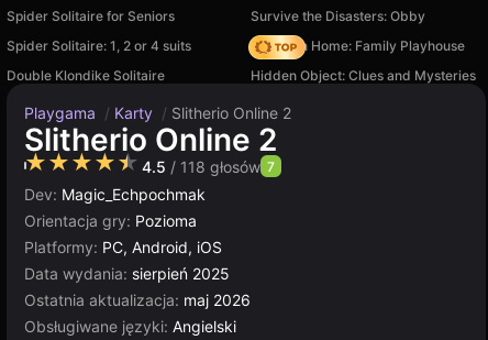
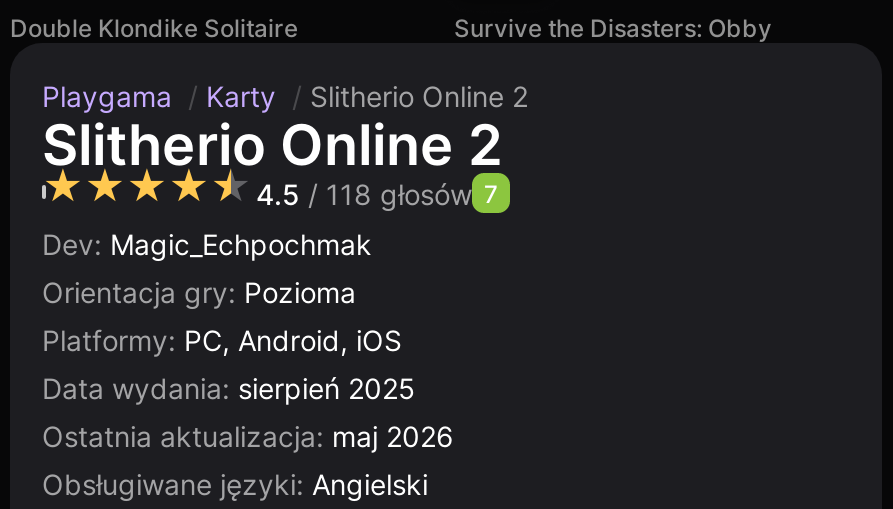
- Spider Solitaire for Seniors

- Spider Solitaire: 1, 2 or 4 suits
- My Town Home: Family Playhouse
- Hidden Object: Clues and Mysteries

moved up: Double Klondike Solitaire
